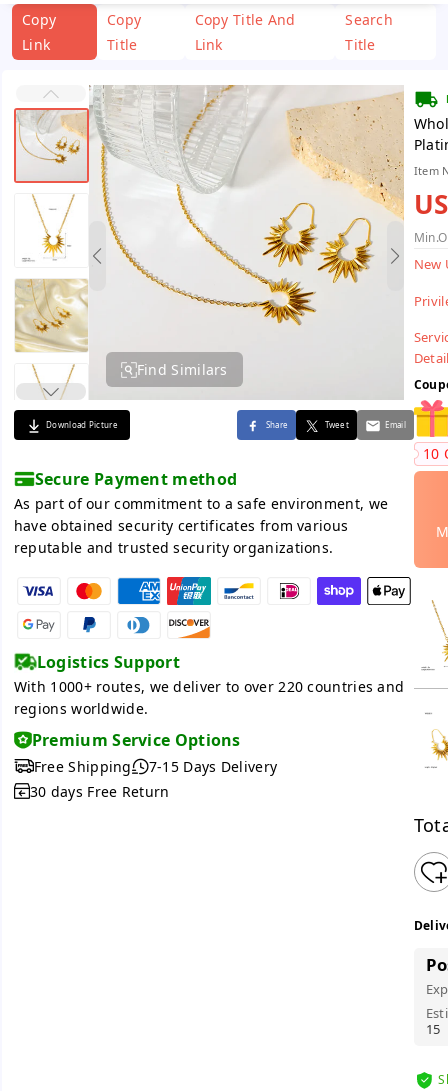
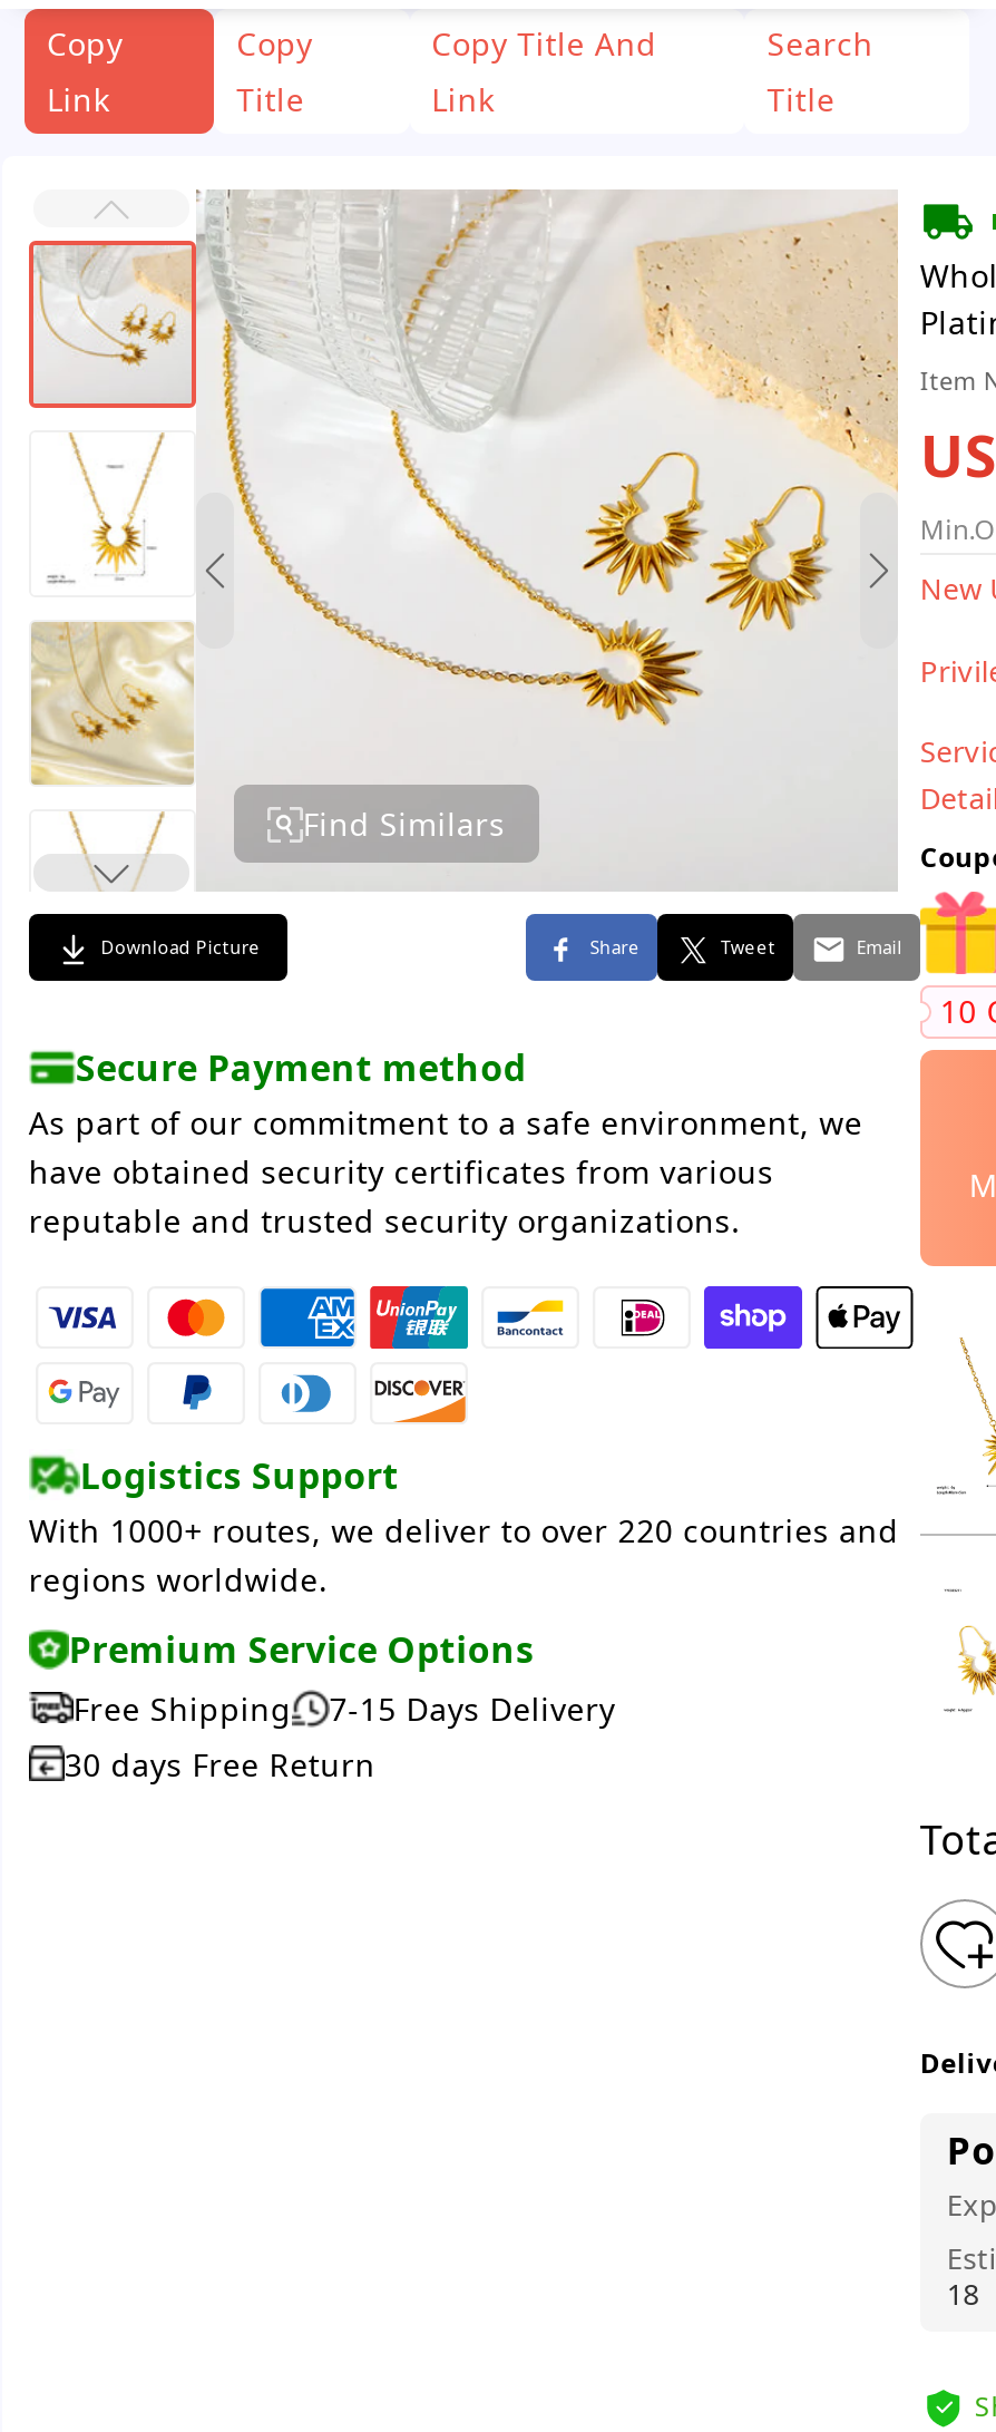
- 15
+ 18
